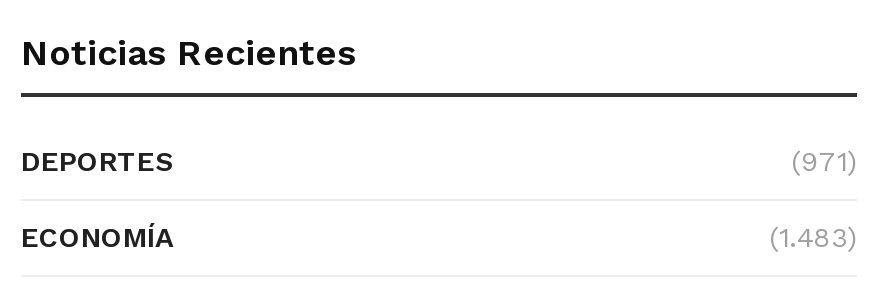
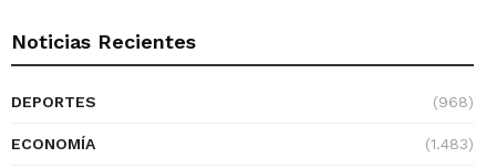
- (971)
+ (968)
